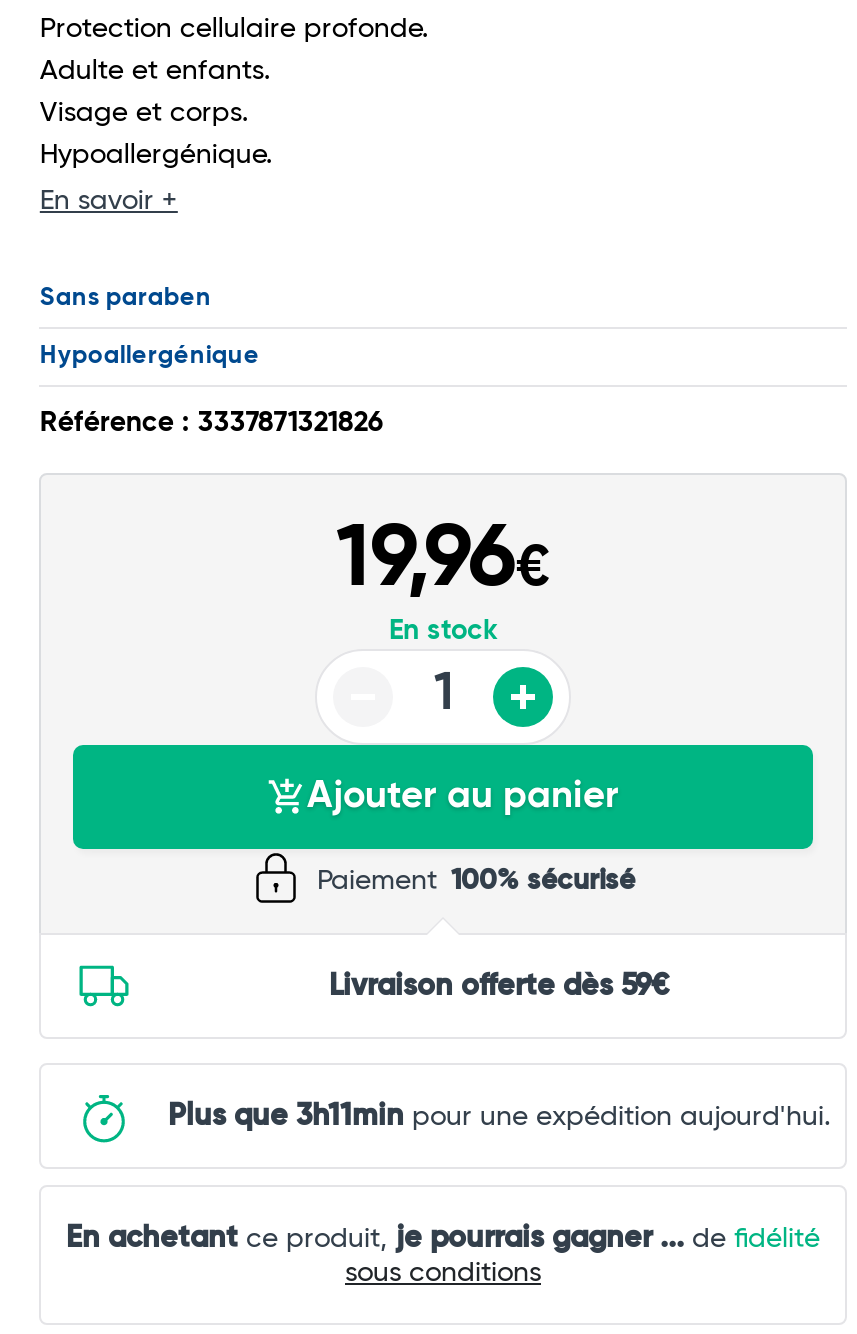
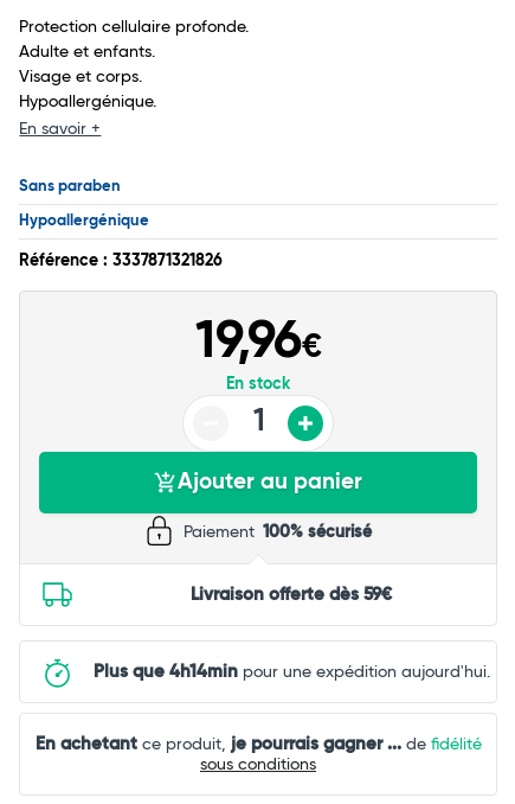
- Plus que 3h11min pour une expédition aujourd'hui.
+ Plus que 4h14min pour une expédition aujourd'hui.
